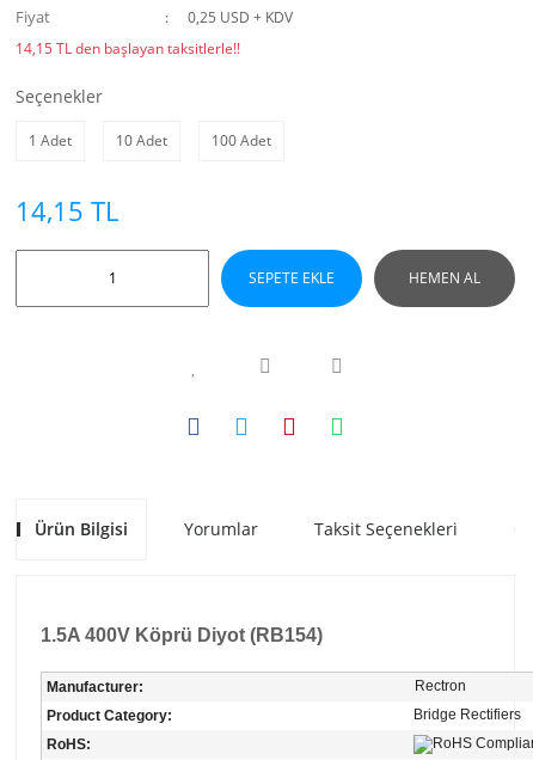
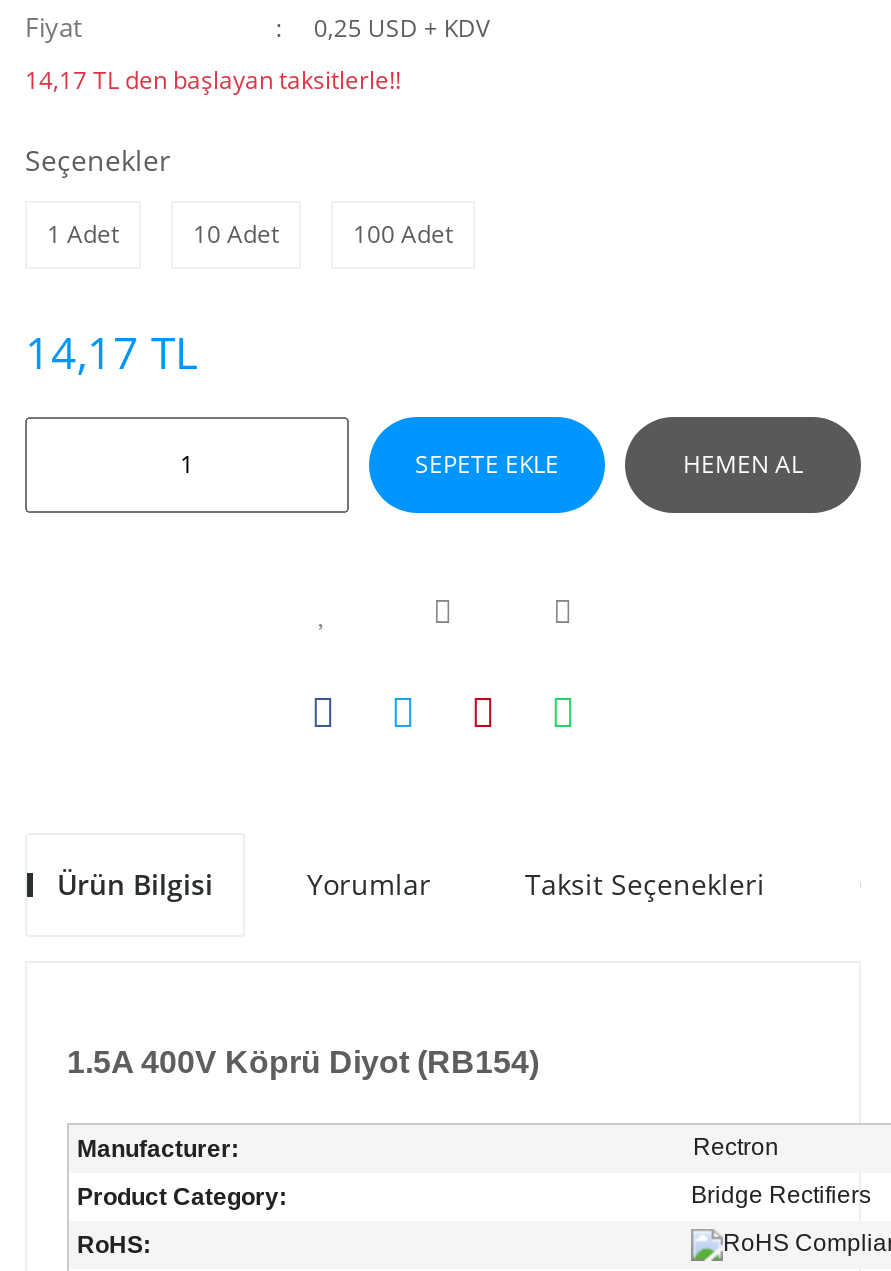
- 14,15 TL den başlayan taksitlerle!!
+ 14,17 TL den başlayan taksitlerle!!

- 14,15 TL
+ 14,17 TL
